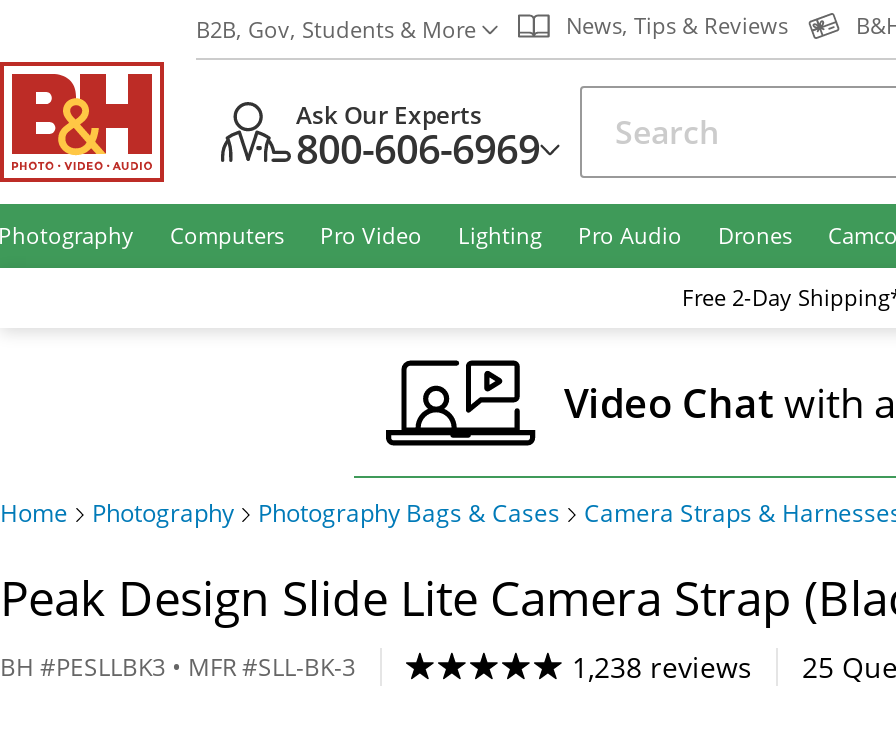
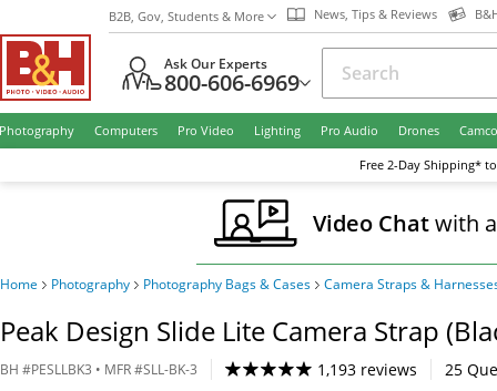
- 1,238 reviews
+ 1,193 reviews
